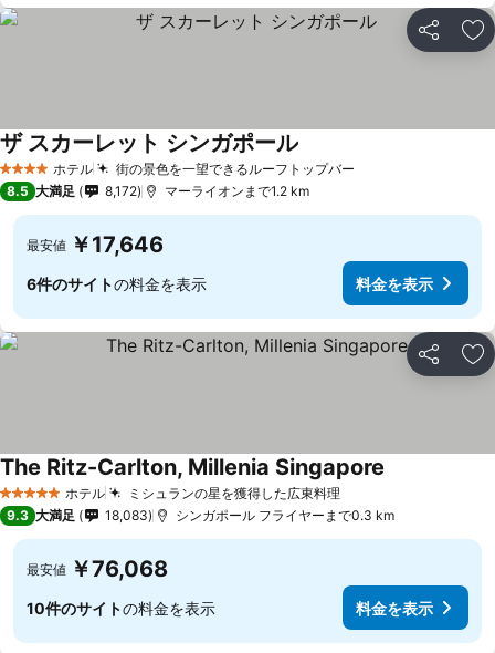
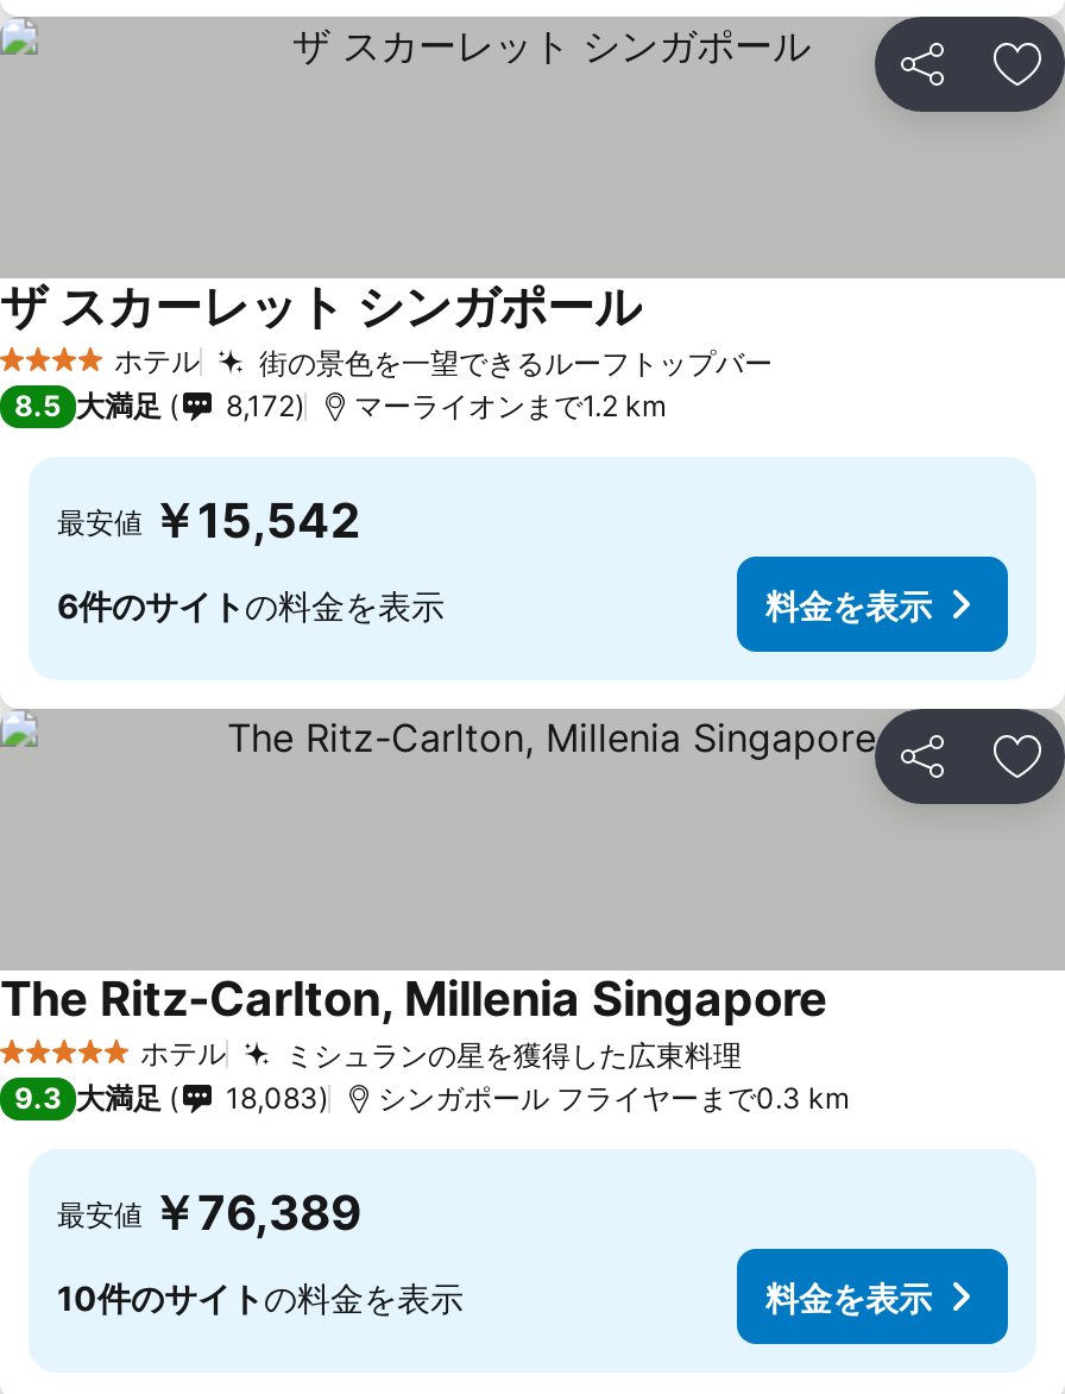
- 最安値 ￥17,646
+ 最安値 ￥15,542

- 最安値 ￥76,068
+ 最安値 ￥76,389
